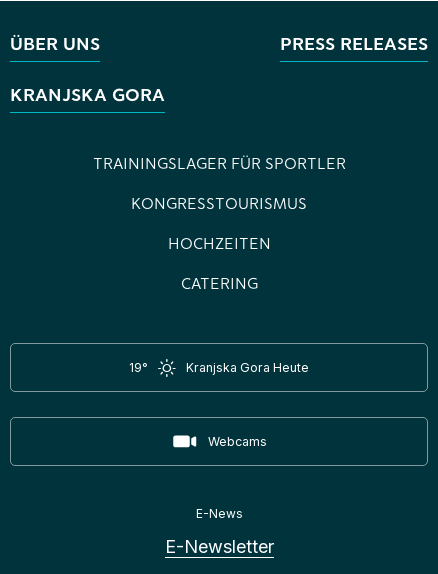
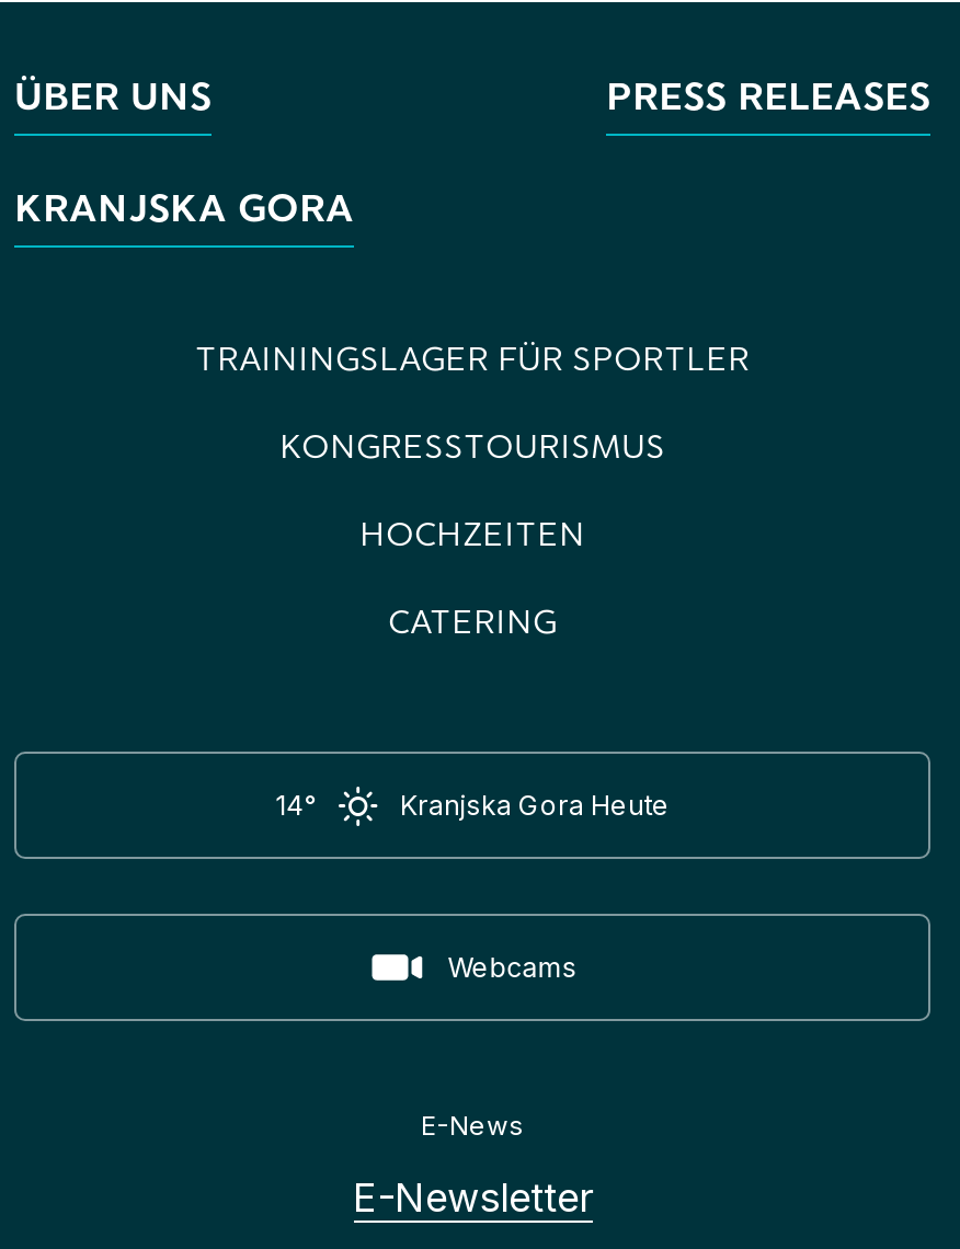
- 19°
+ 14°
